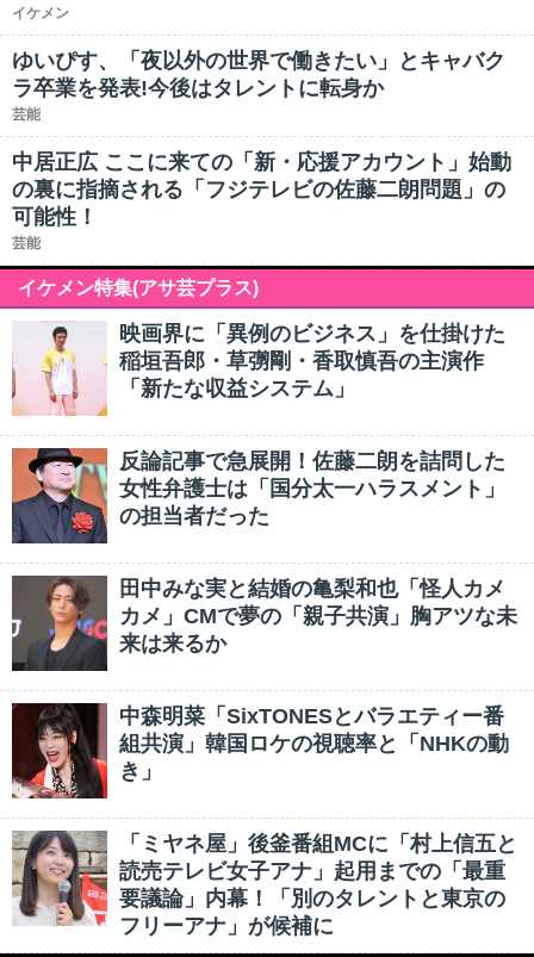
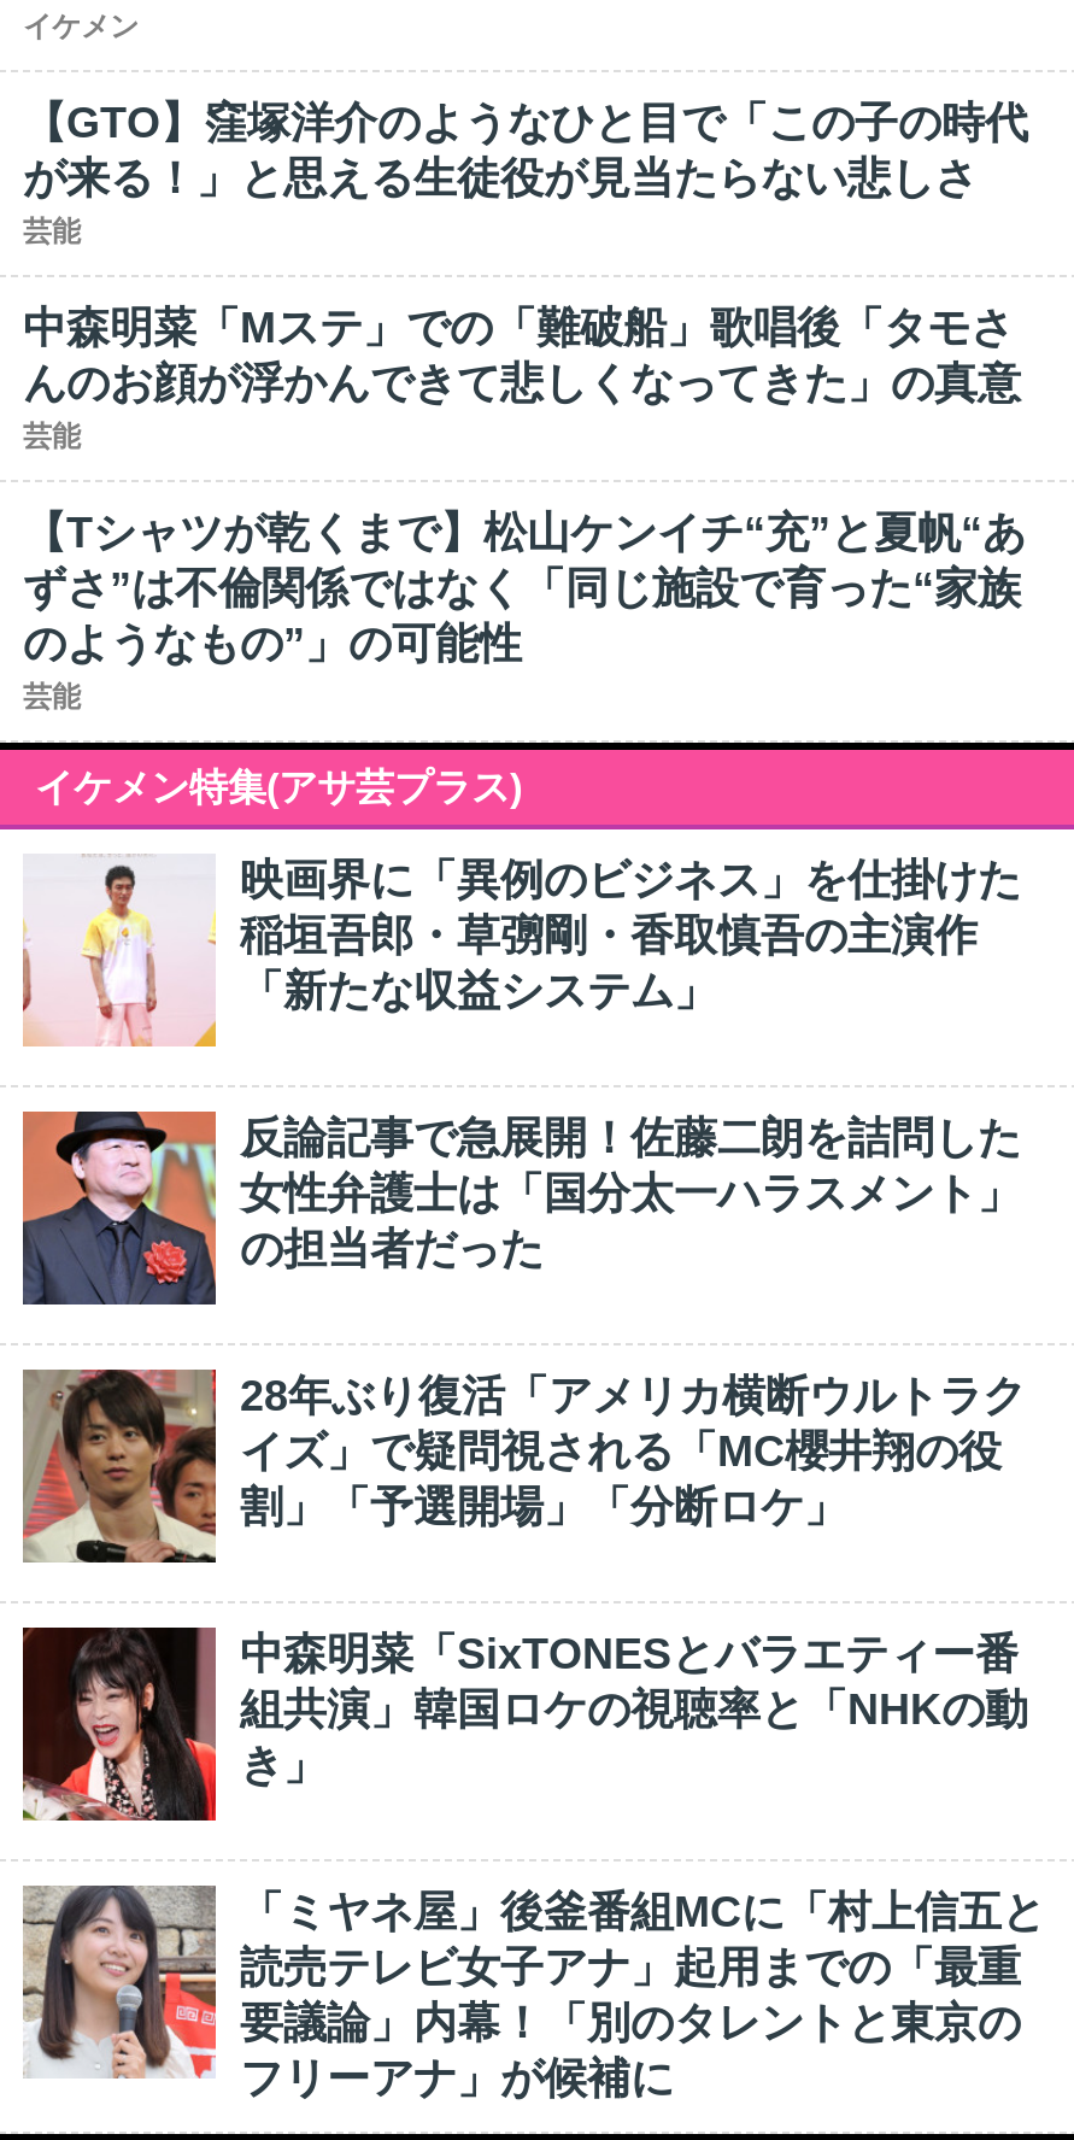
- ゆいぴす、「夜以外の世界で働きたい」とキャバク
- ラ卒業を発表!今後はタレントに転身か
+ 【GTO】窪塚洋介のようなひと目で「この子の時代
+ が来る！」と思える生徒役が見当たらない悲しさ

- 中居正広 ここに来ての「新・応援アカウント」始動
- の裏に指摘される「フジテレビの佐藤二朗問題」の
- 可能性！
+ 中森明菜「Mステ」での「難破船」歌唱後「タモさ
+ んのお顔が浮かんできて悲しくなってきた」の真意
+ 芸能
+ 【Tシャツが乾くまで】松山ケンイチ“充”と夏帆“あ
+ ずさ”は不倫関係ではなく「同じ施設で育った“家族
+ のようなもの”」の可能性

- [image]
- 田中みな実と結婚の亀梨和也「怪人カメ
- カメ」CMで夢の「親子共演」胸アツな未
- 来は来るか
+ [image]
+ 28年ぶり復活「アメリカ横断ウルトラク
+ イズ」で疑問視される「MC櫻井翔の役
+ 割」「予選開場」「分断ロケ」
